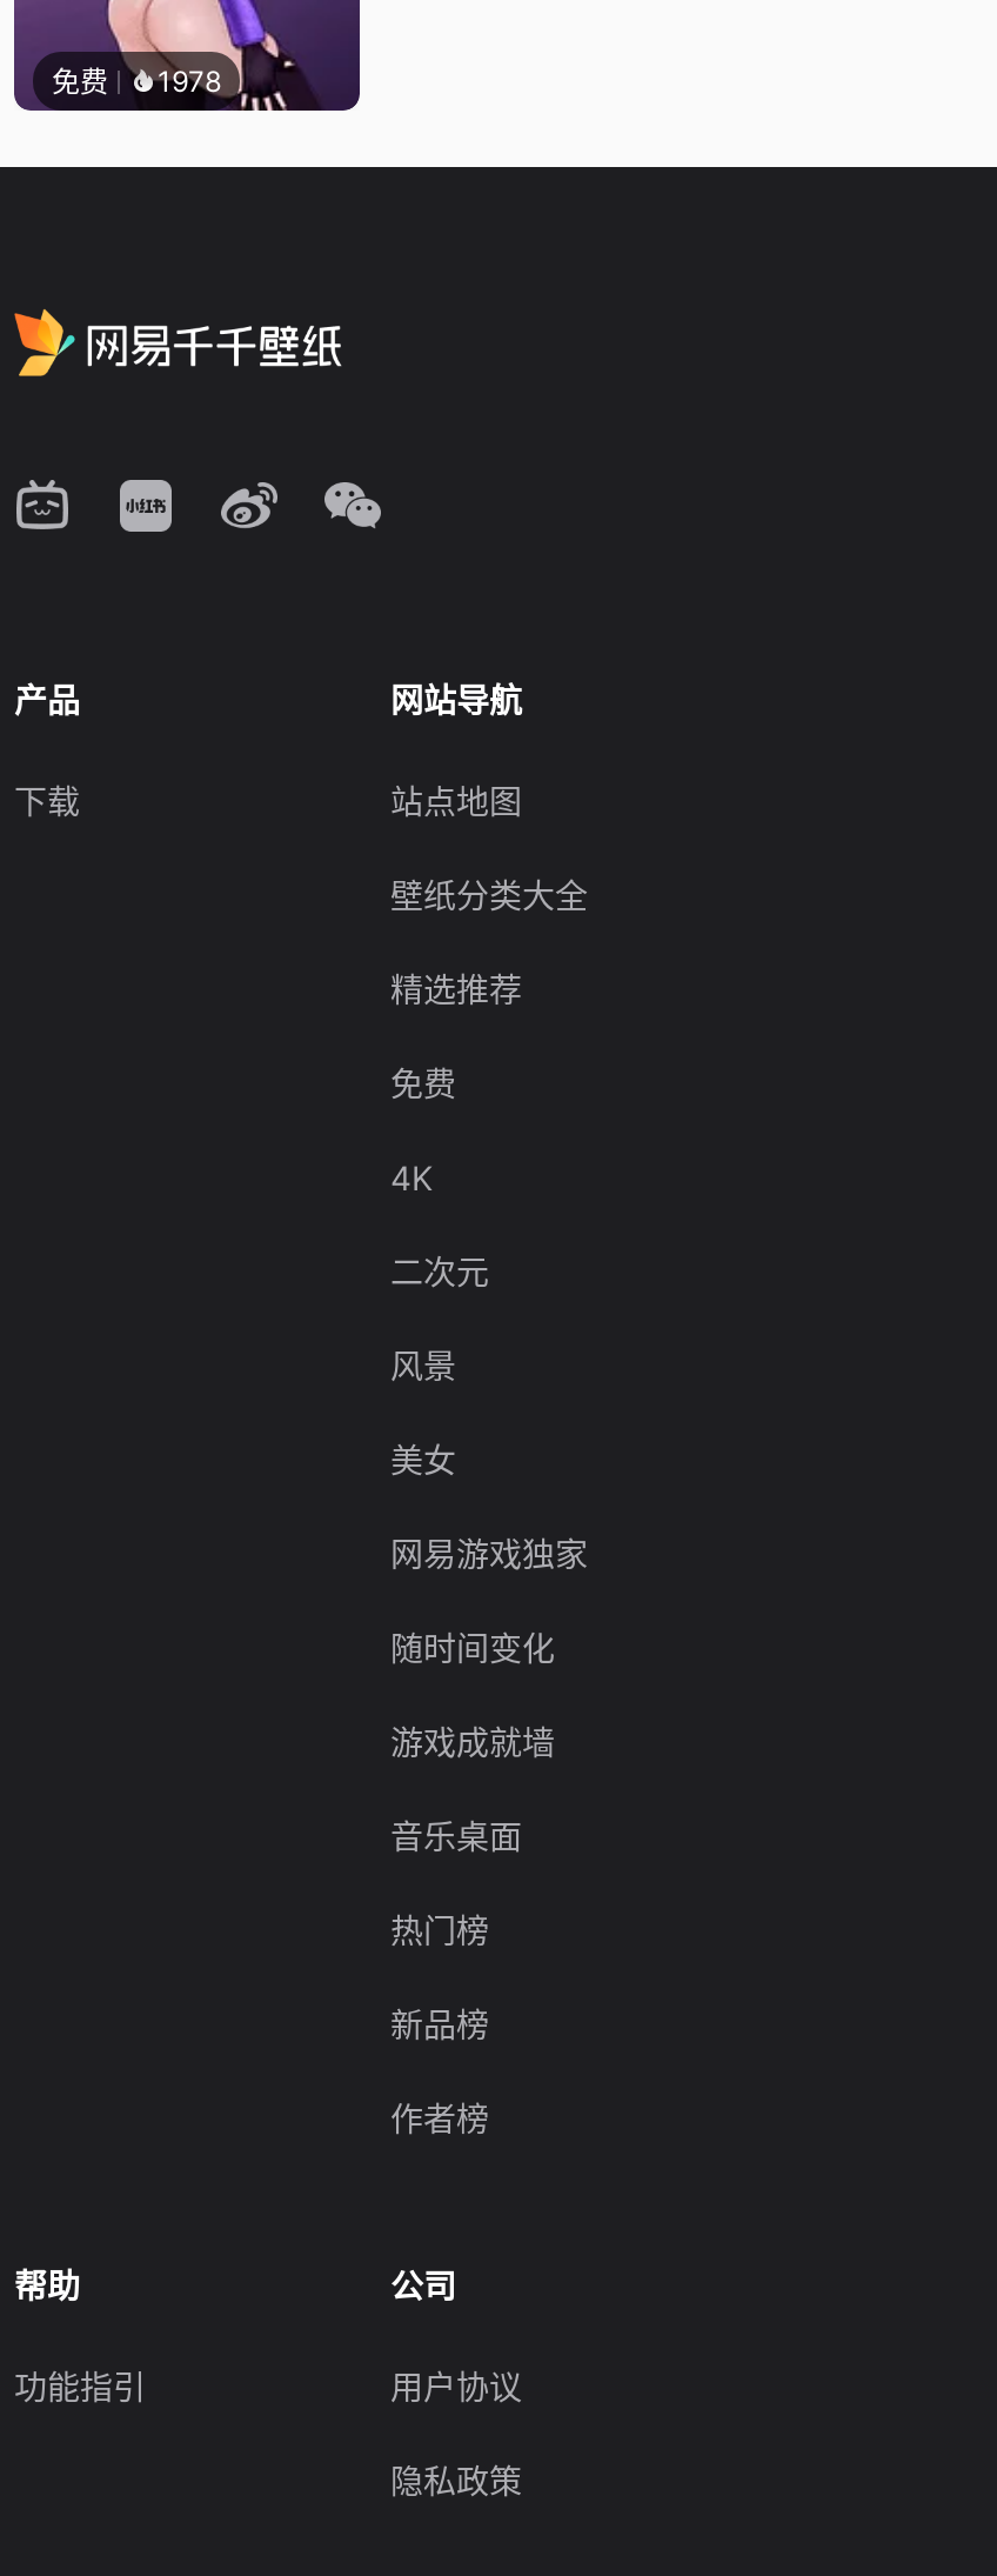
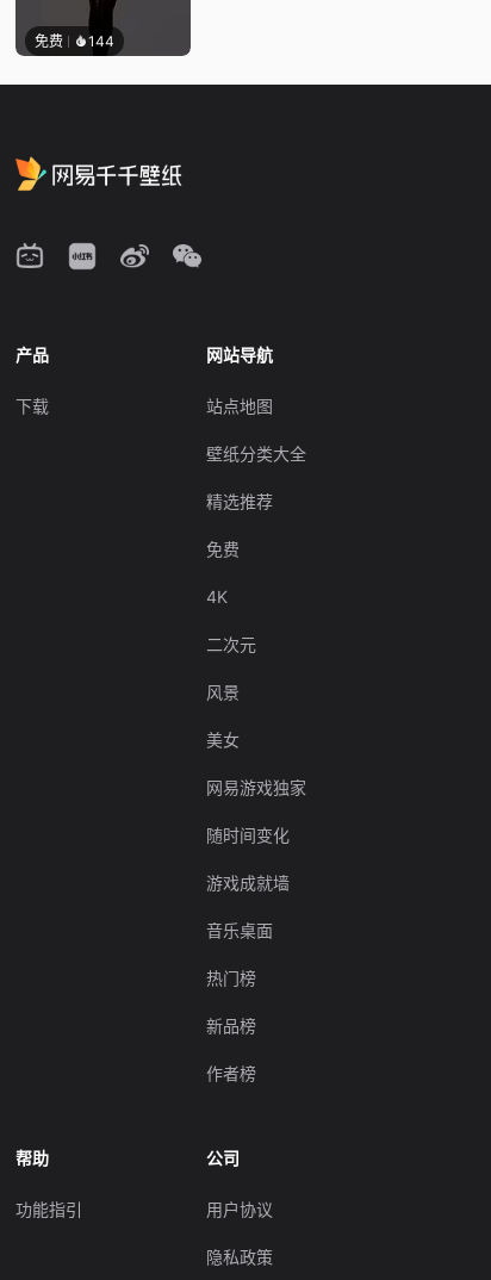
- 免费 1978
+ 免费 144
